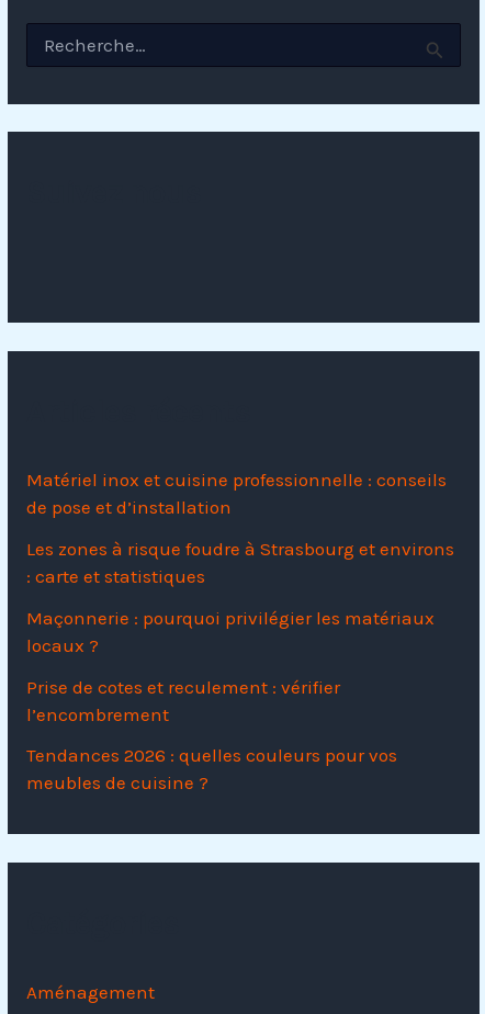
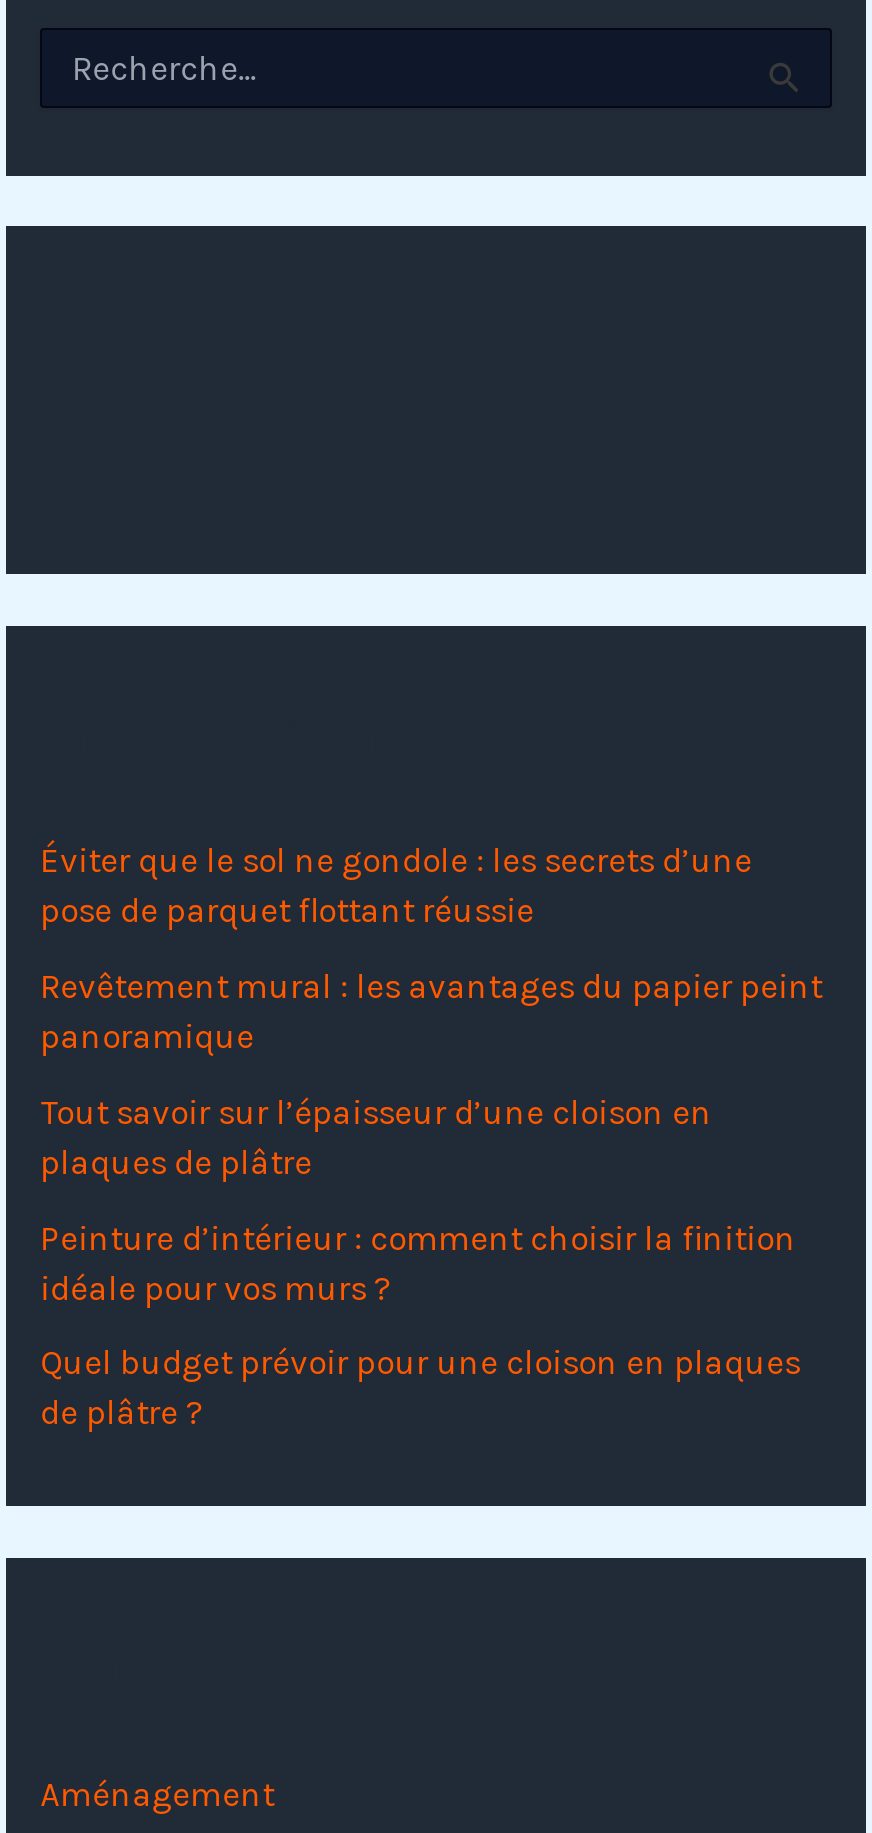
- Matériel inox et cuisine professionnelle : conseils
- de pose et d’installation
+ Éviter que le sol ne gondole : les secrets d’une
+ pose de parquet flottant réussie

- Les zones à risque foudre à Strasbourg et environs
- : carte et statistiques
+ Revêtement mural : les avantages du papier peint
+ panoramique

- Maçonnerie : pourquoi privilégier les matériaux
- locaux ?
+ Tout savoir sur l’épaisseur d’une cloison en
+ plaques de plâtre

- Prise de cotes et reculement : vérifier
- l’encombrement
+ Peinture d’intérieur : comment choisir la finition
+ idéale pour vos murs ?

- Tendances 2026 : quelles couleurs pour vos
- meubles de cuisine ?
+ Quel budget prévoir pour une cloison en plaques
+ de plâtre ?
